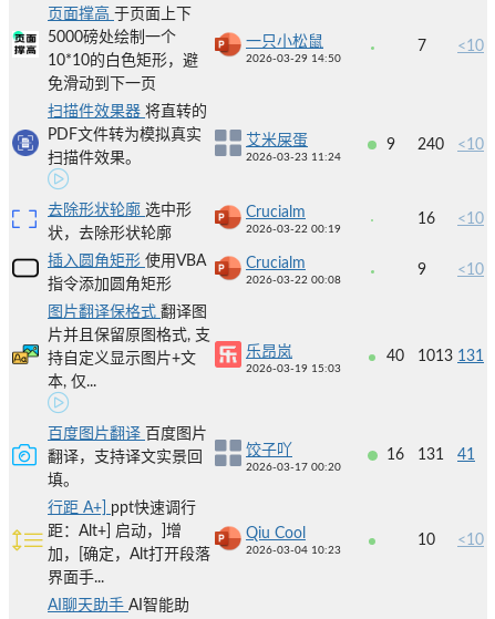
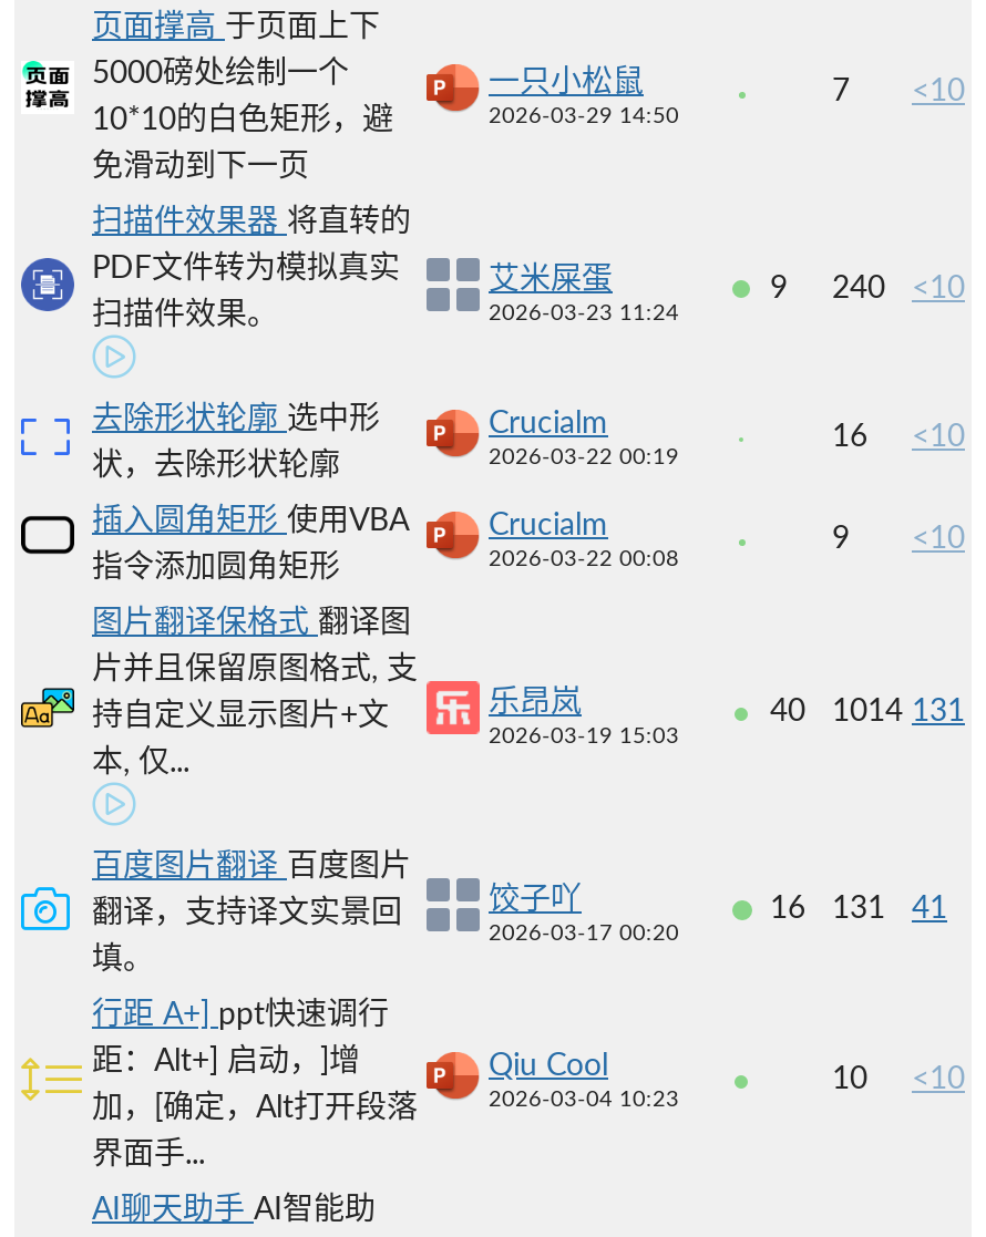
- 40 1013 131
+ 40 1014 131
